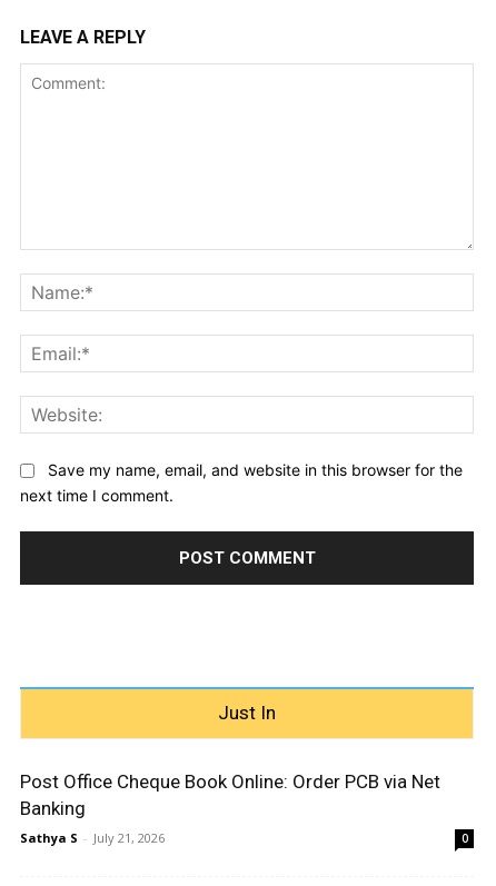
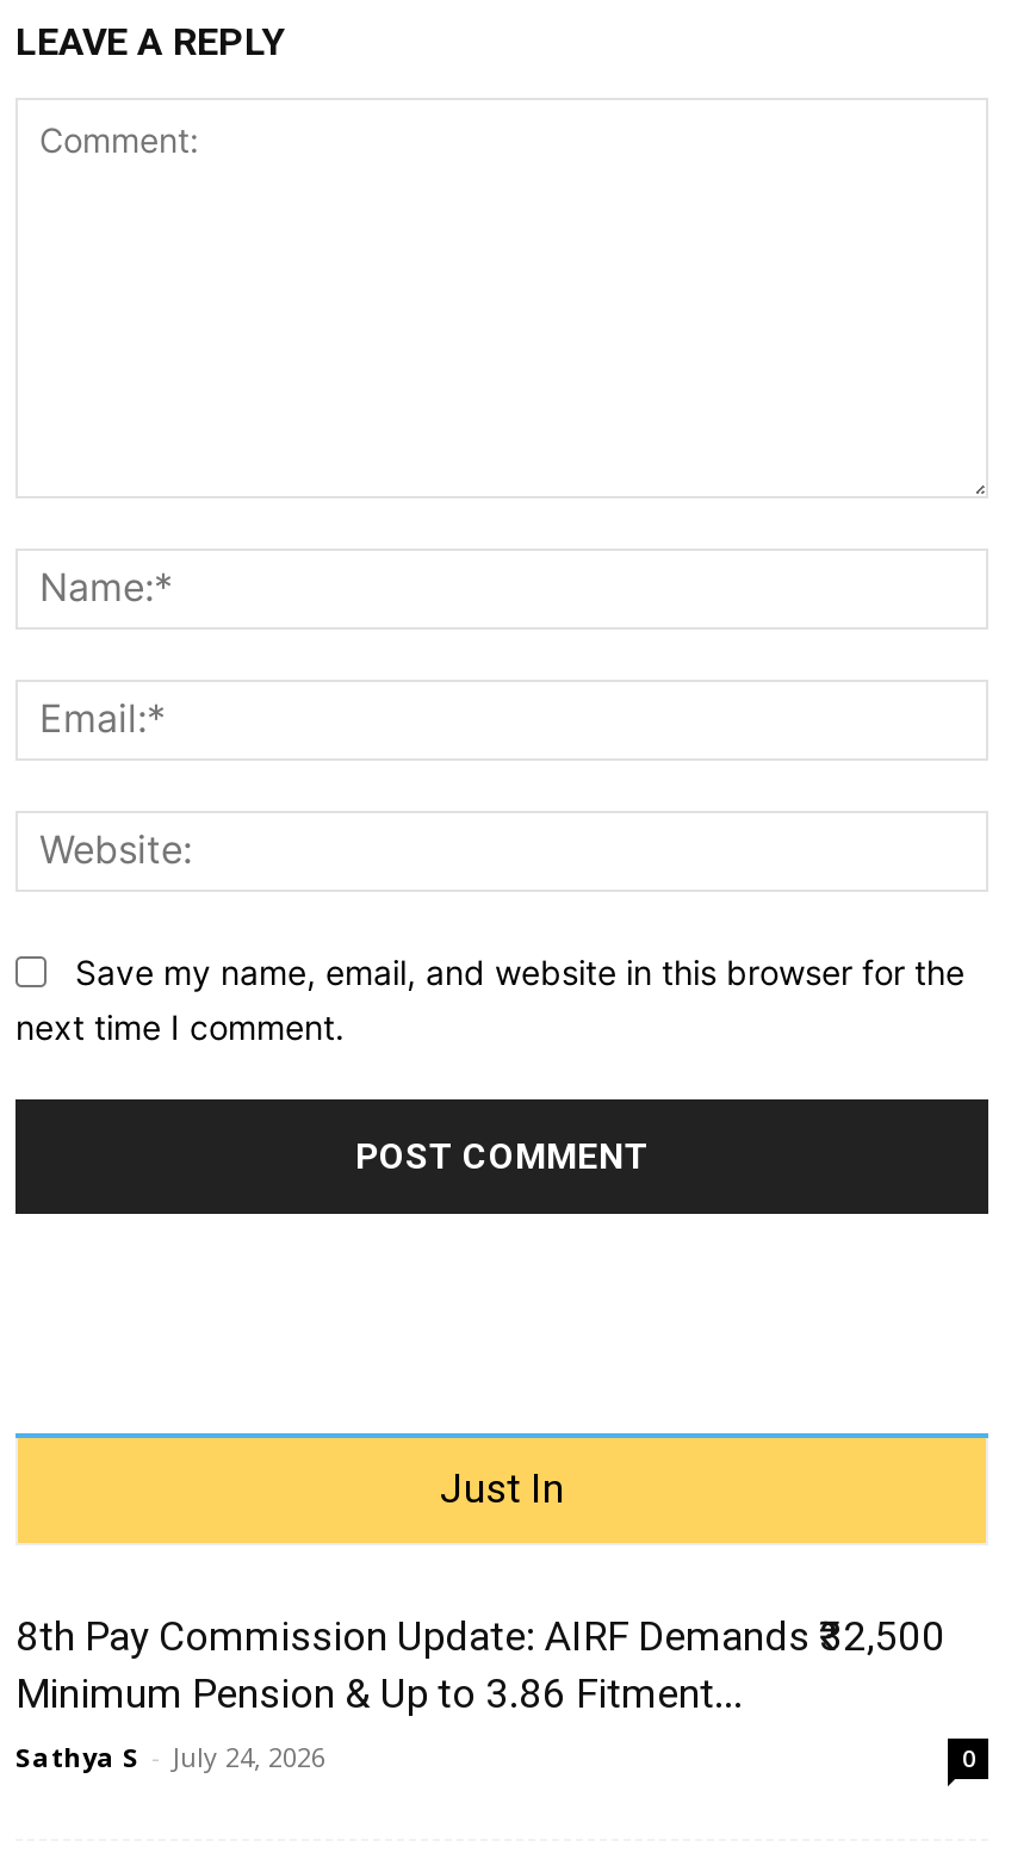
- Post Office Cheque Book Online: Order PCB via Net
- Banking
- Sathya S - July 21, 2026
+ 8th Pay Commission Update: AIRF Demands ₹32,500
+ Minimum Pension & Up to 3.86 Fitment...
+ Sathya S - July 24, 2026
